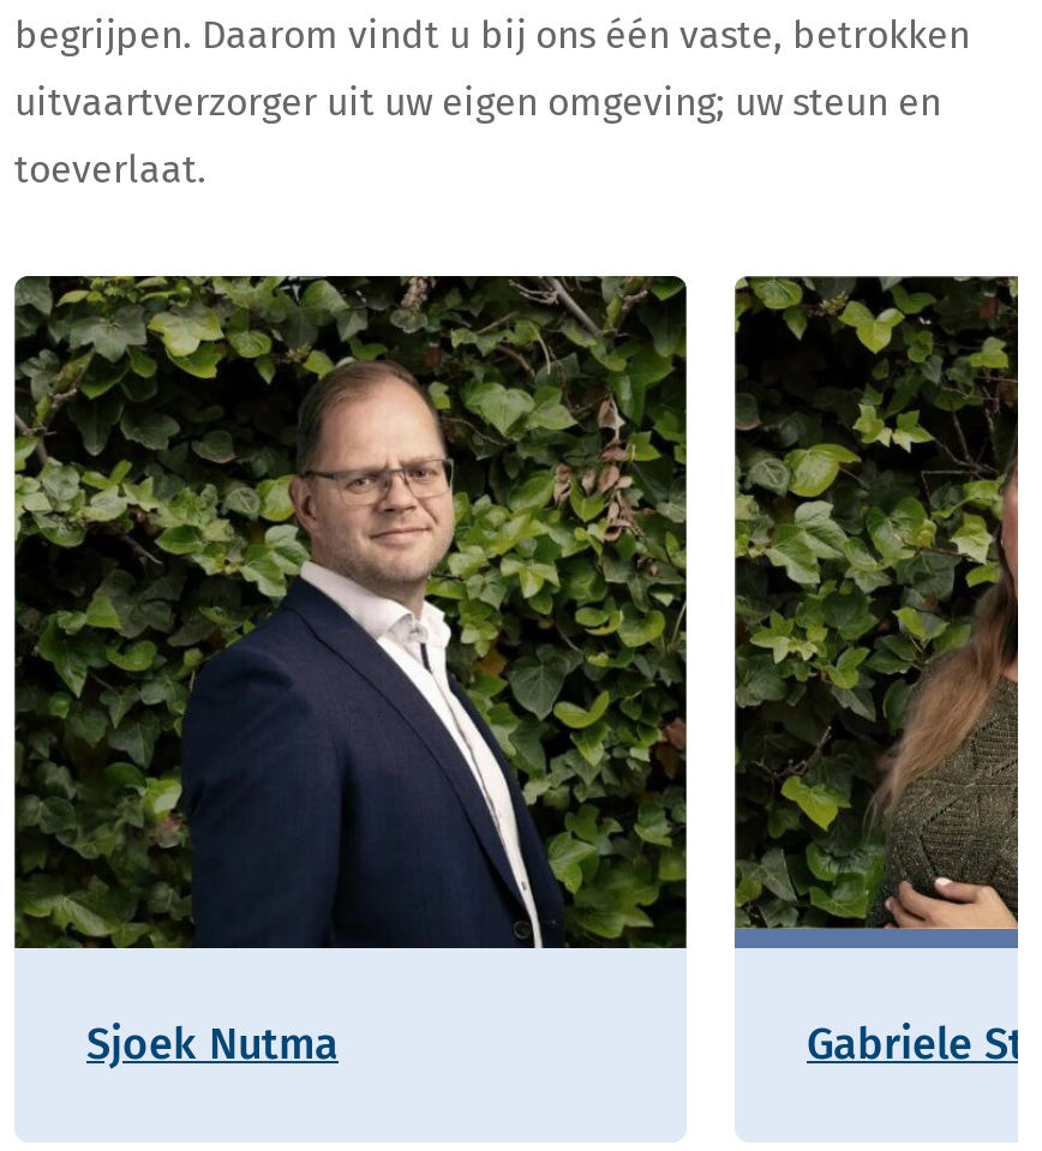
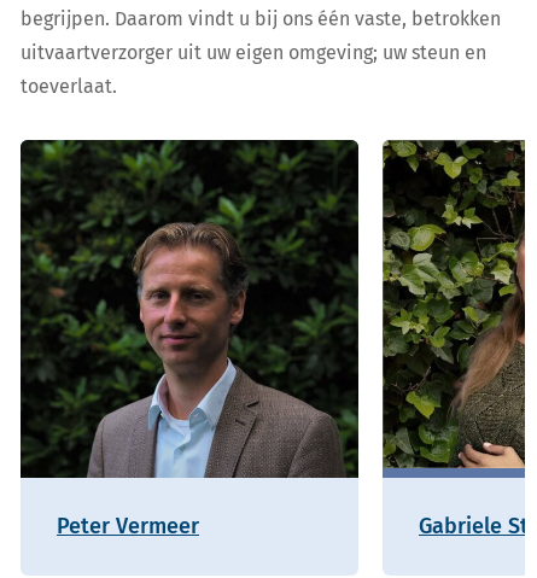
- [image]
- Sjoek Nutma
+ [image]
+ Peter Vermeer
